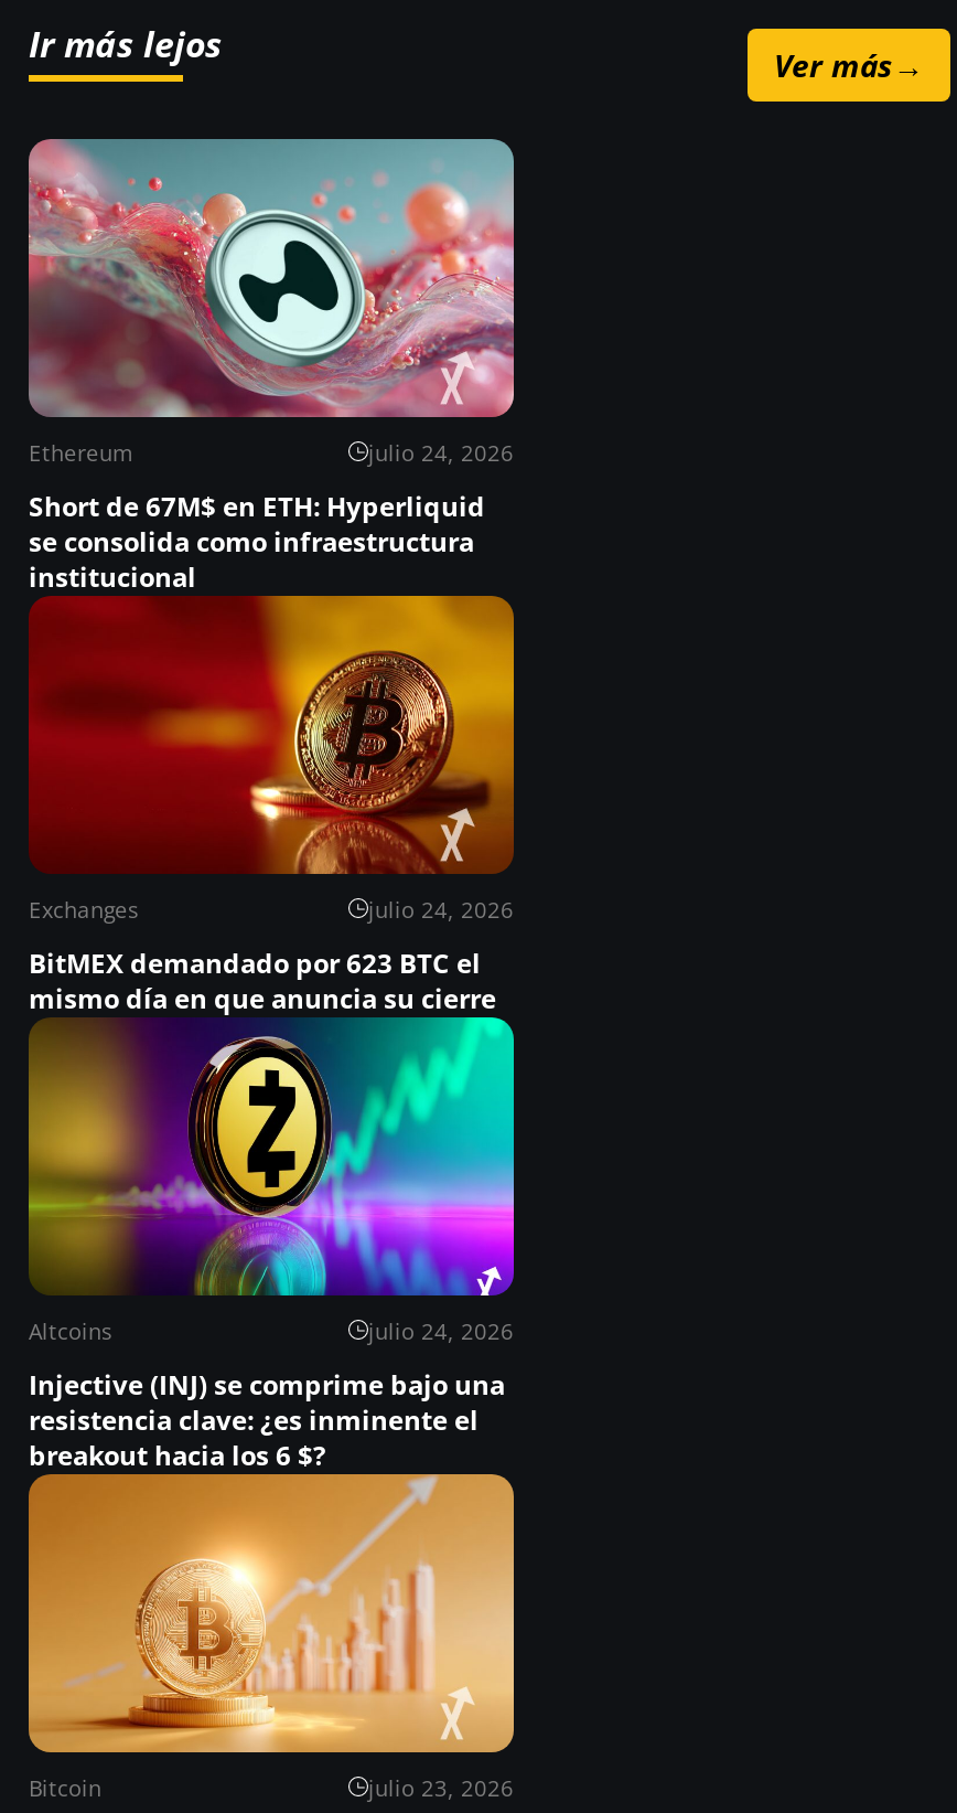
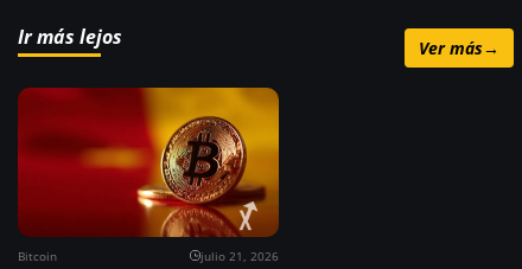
- [image]
- Ethereum
- julio 24, 2026
- Short de 67M$ en ETH: Hyperliquid
- se consolida como infraestructura
- institucional

moved down: [image]

- Exchanges
- julio 24, 2026
- BitMEX demandado por 623 BTC el
- mismo día en que anuncia su cierre

- [image]
- Altcoins
- julio 24, 2026
- Injective (INJ) se comprime bajo una
- resistencia clave: ¿es inminente el
- breakout hacia los 6 $?

- [image]

- julio 23, 2026
+ julio 21, 2026
